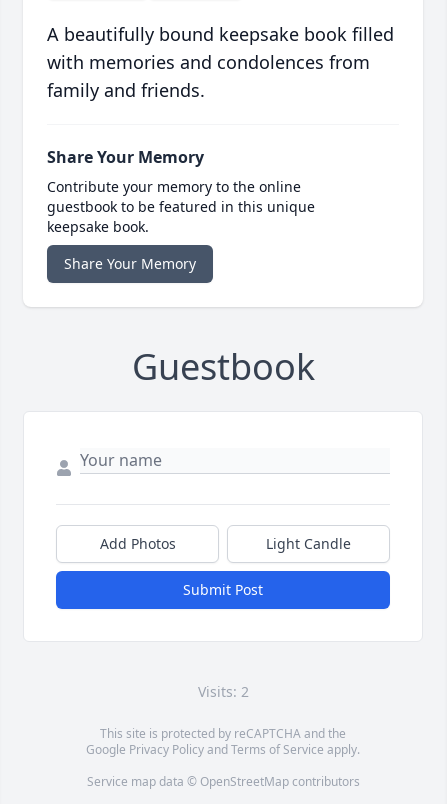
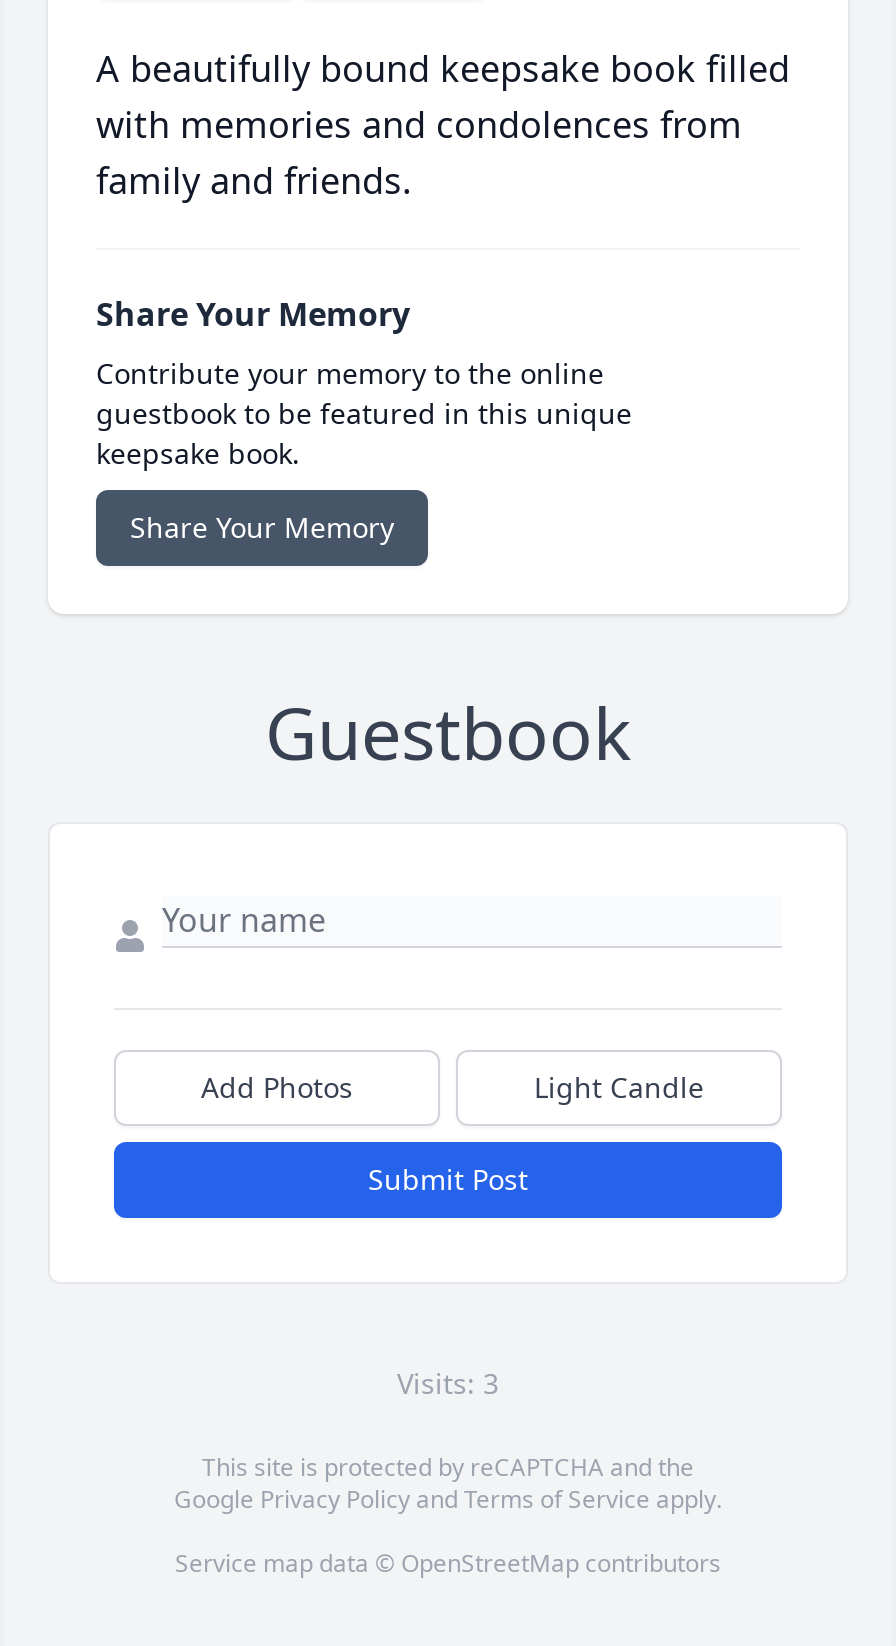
- Visits: 2
+ Visits: 3
